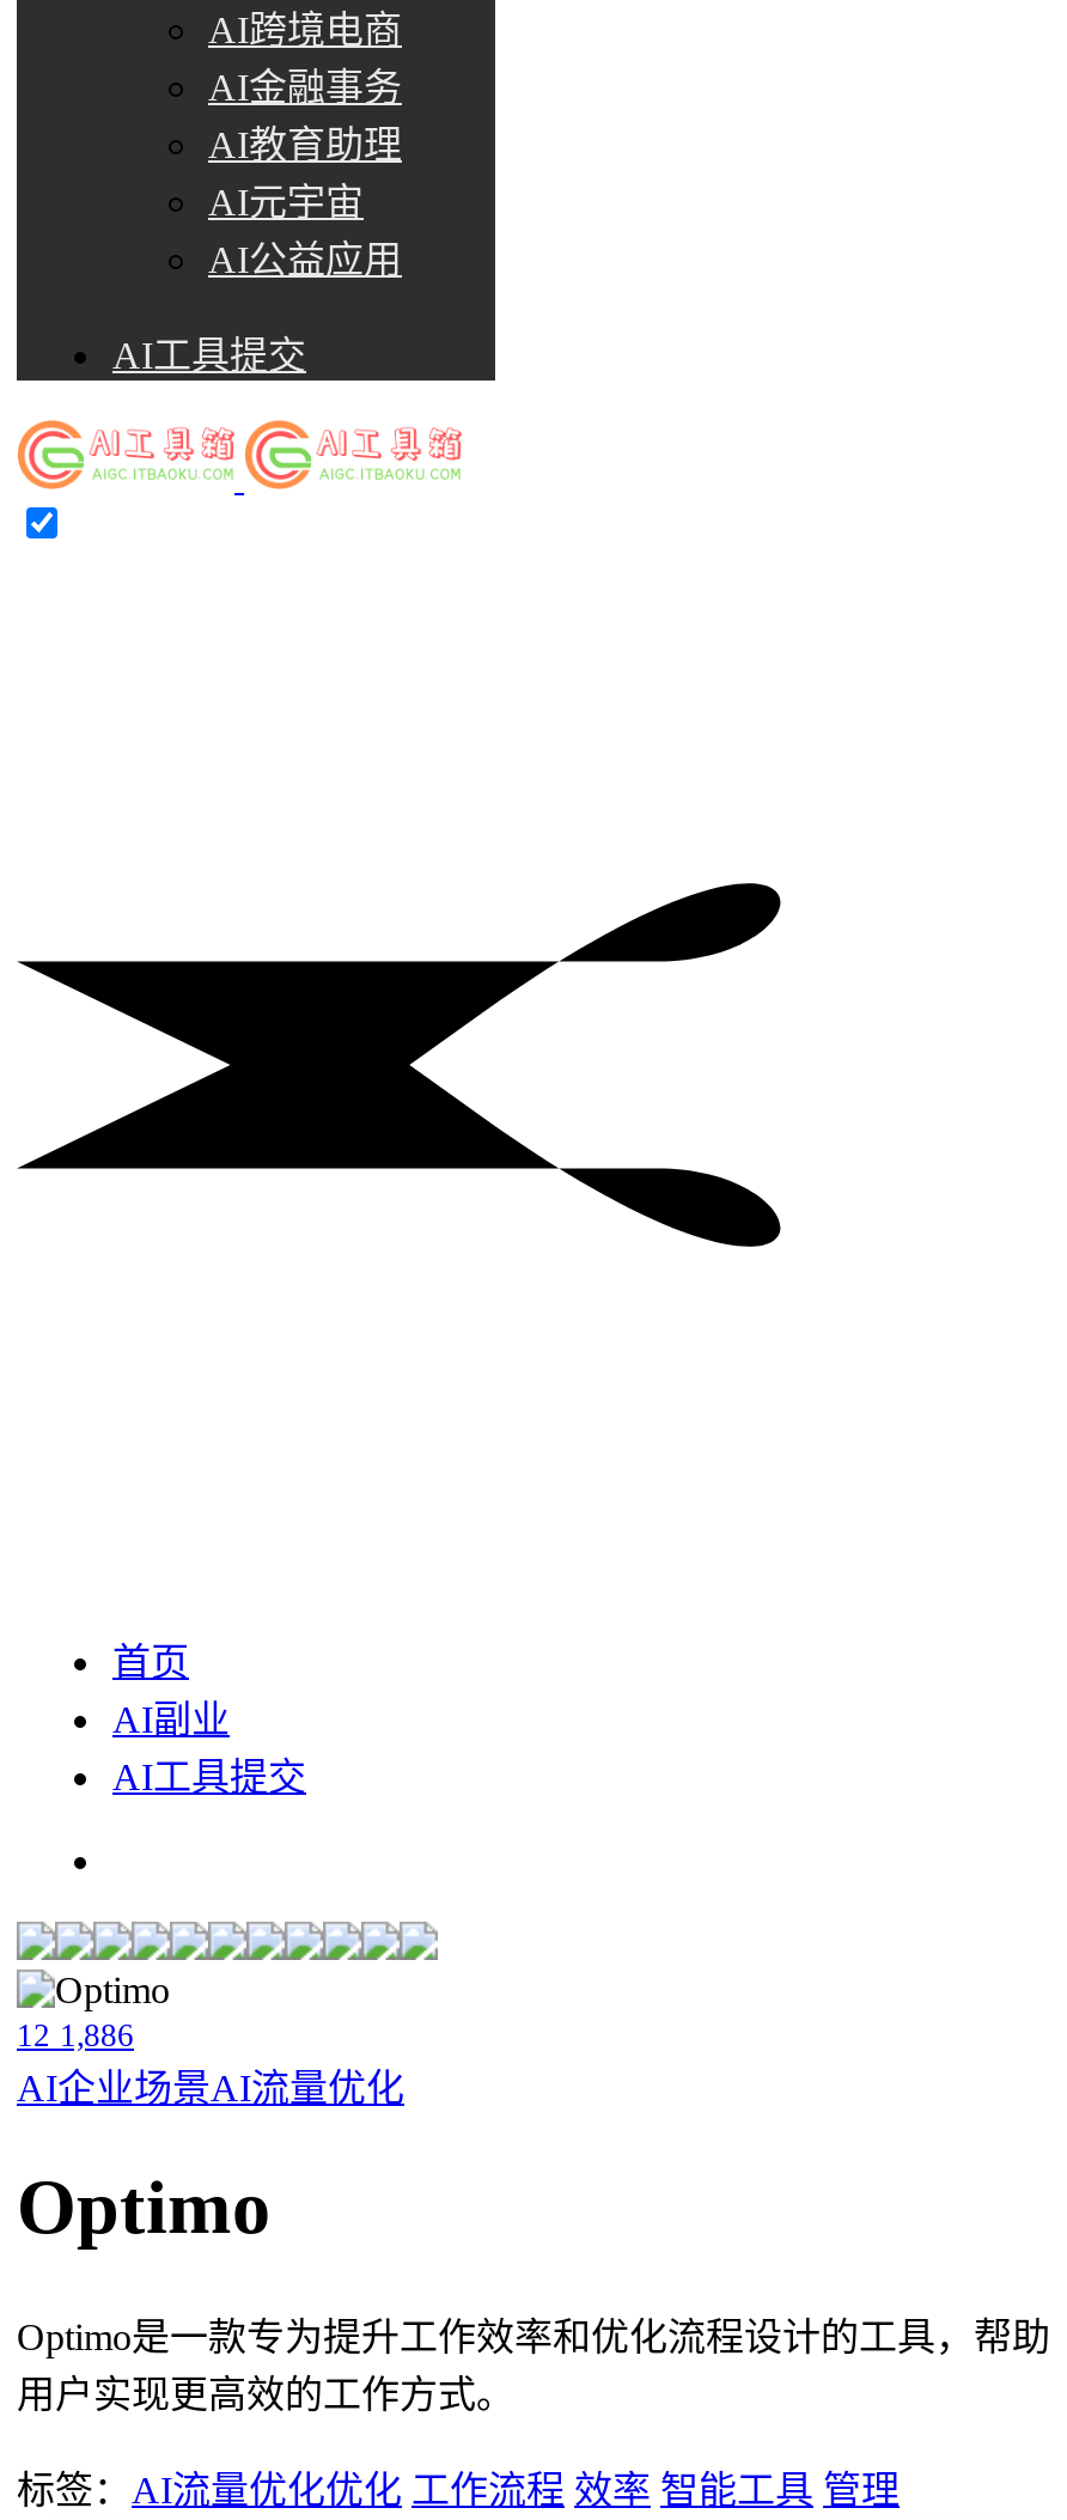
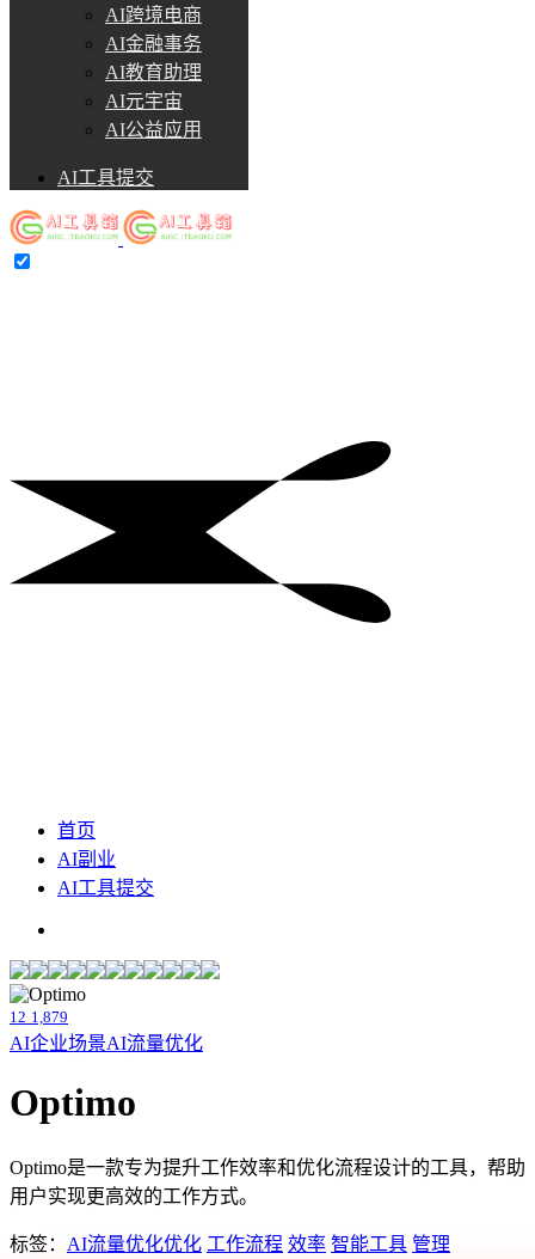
- 12 1,886
+ 12 1,879
